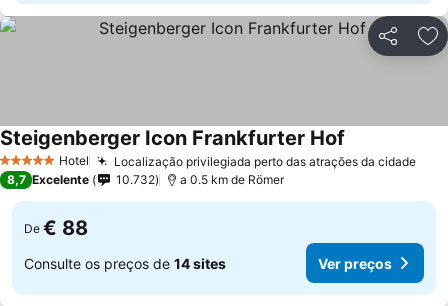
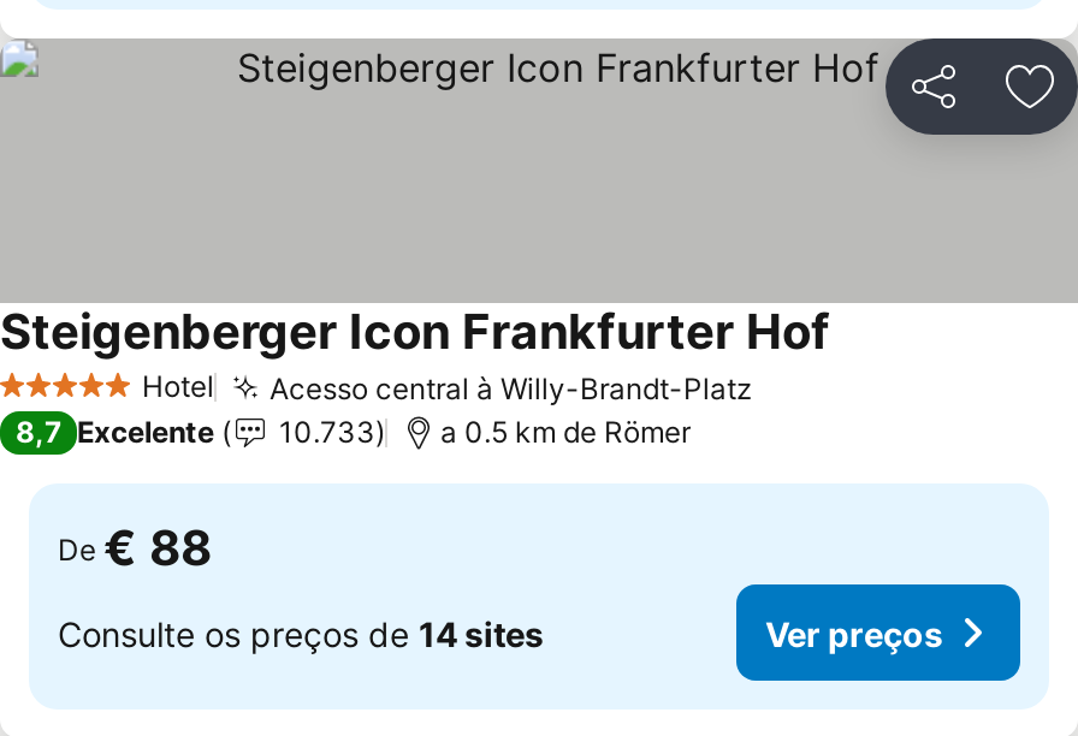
- Localização privilegiada perto das atrações da cidade
+ Acesso central à Willy-Brandt-Platz

- 10.732
+ 10.733
